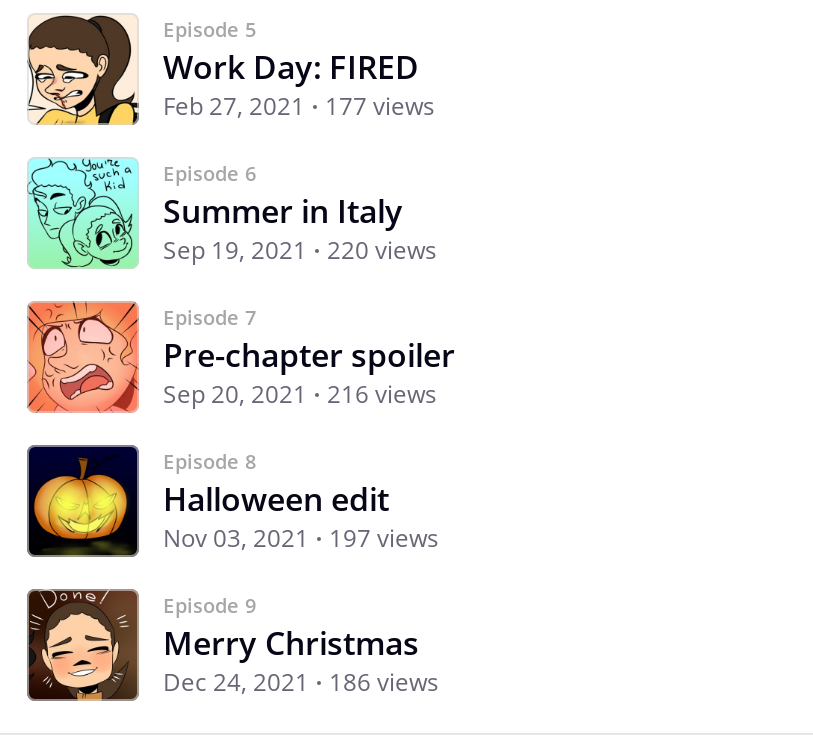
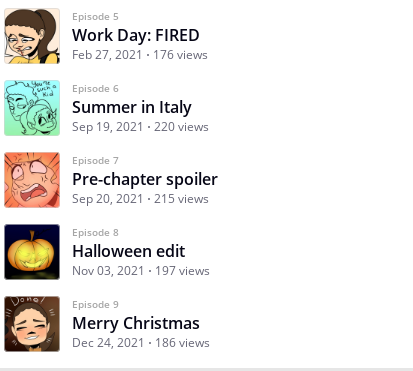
- Feb 27, 2021 177 views
+ Feb 27, 2021 176 views

- Sep 20, 2021 216 views
+ Sep 20, 2021 215 views
